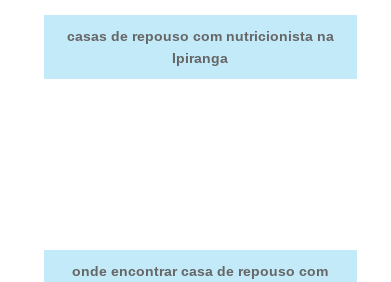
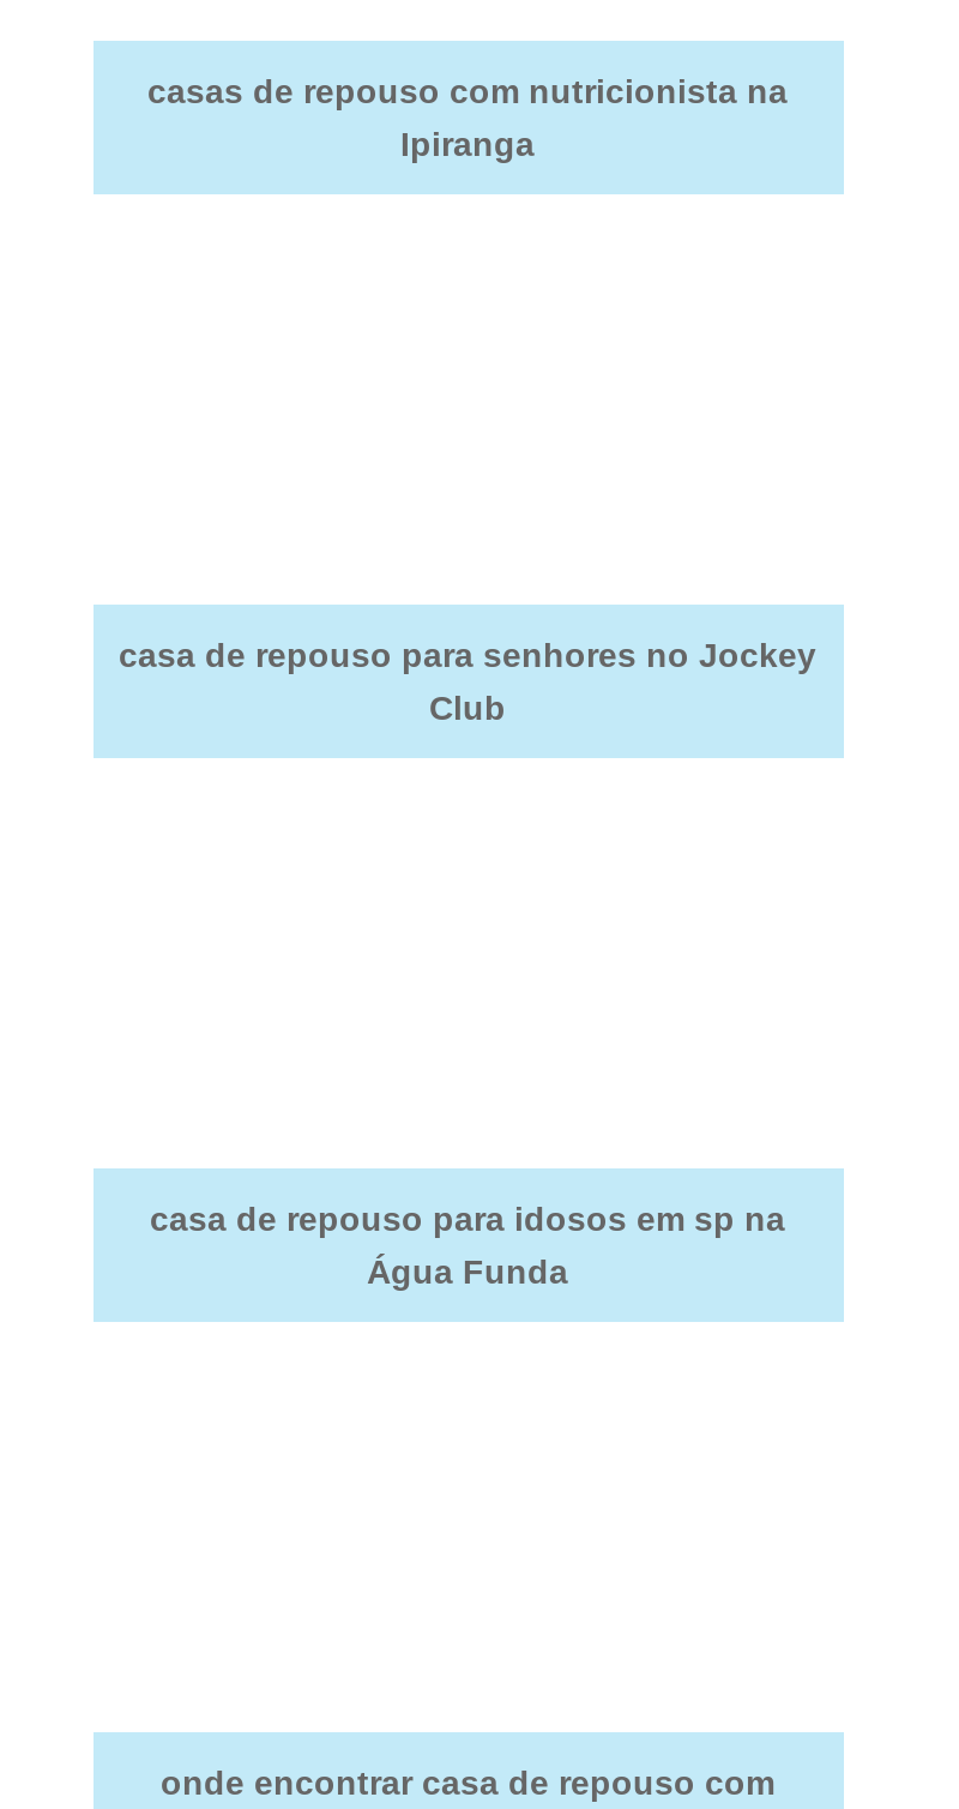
+ casa de repouso para senhores no Jockey
+ Club

+ casa de repouso para idosos em sp na
+ Água Funda
